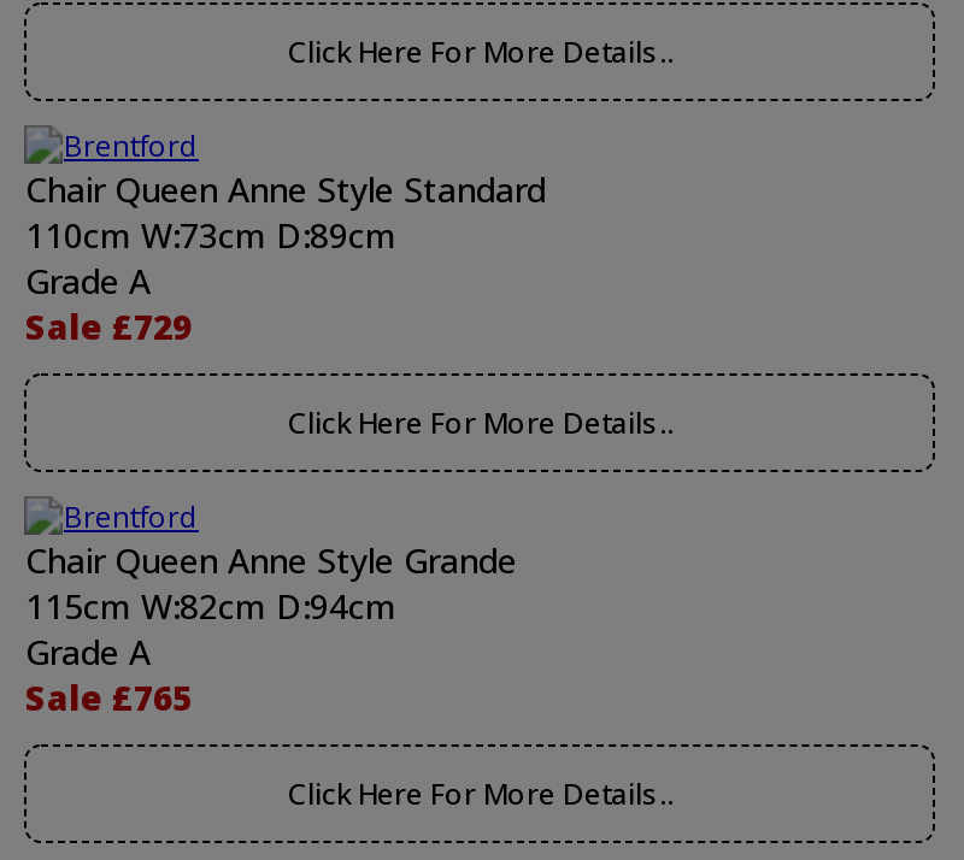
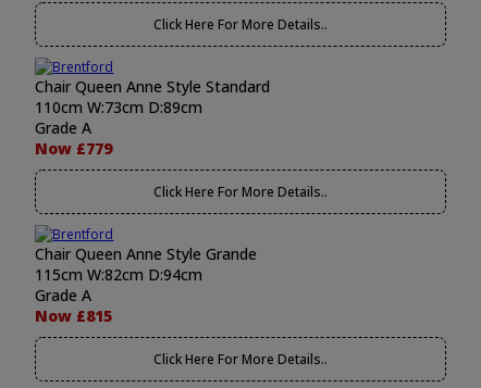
- Sale £729
+ Now £779

- Sale £765
+ Now £815
